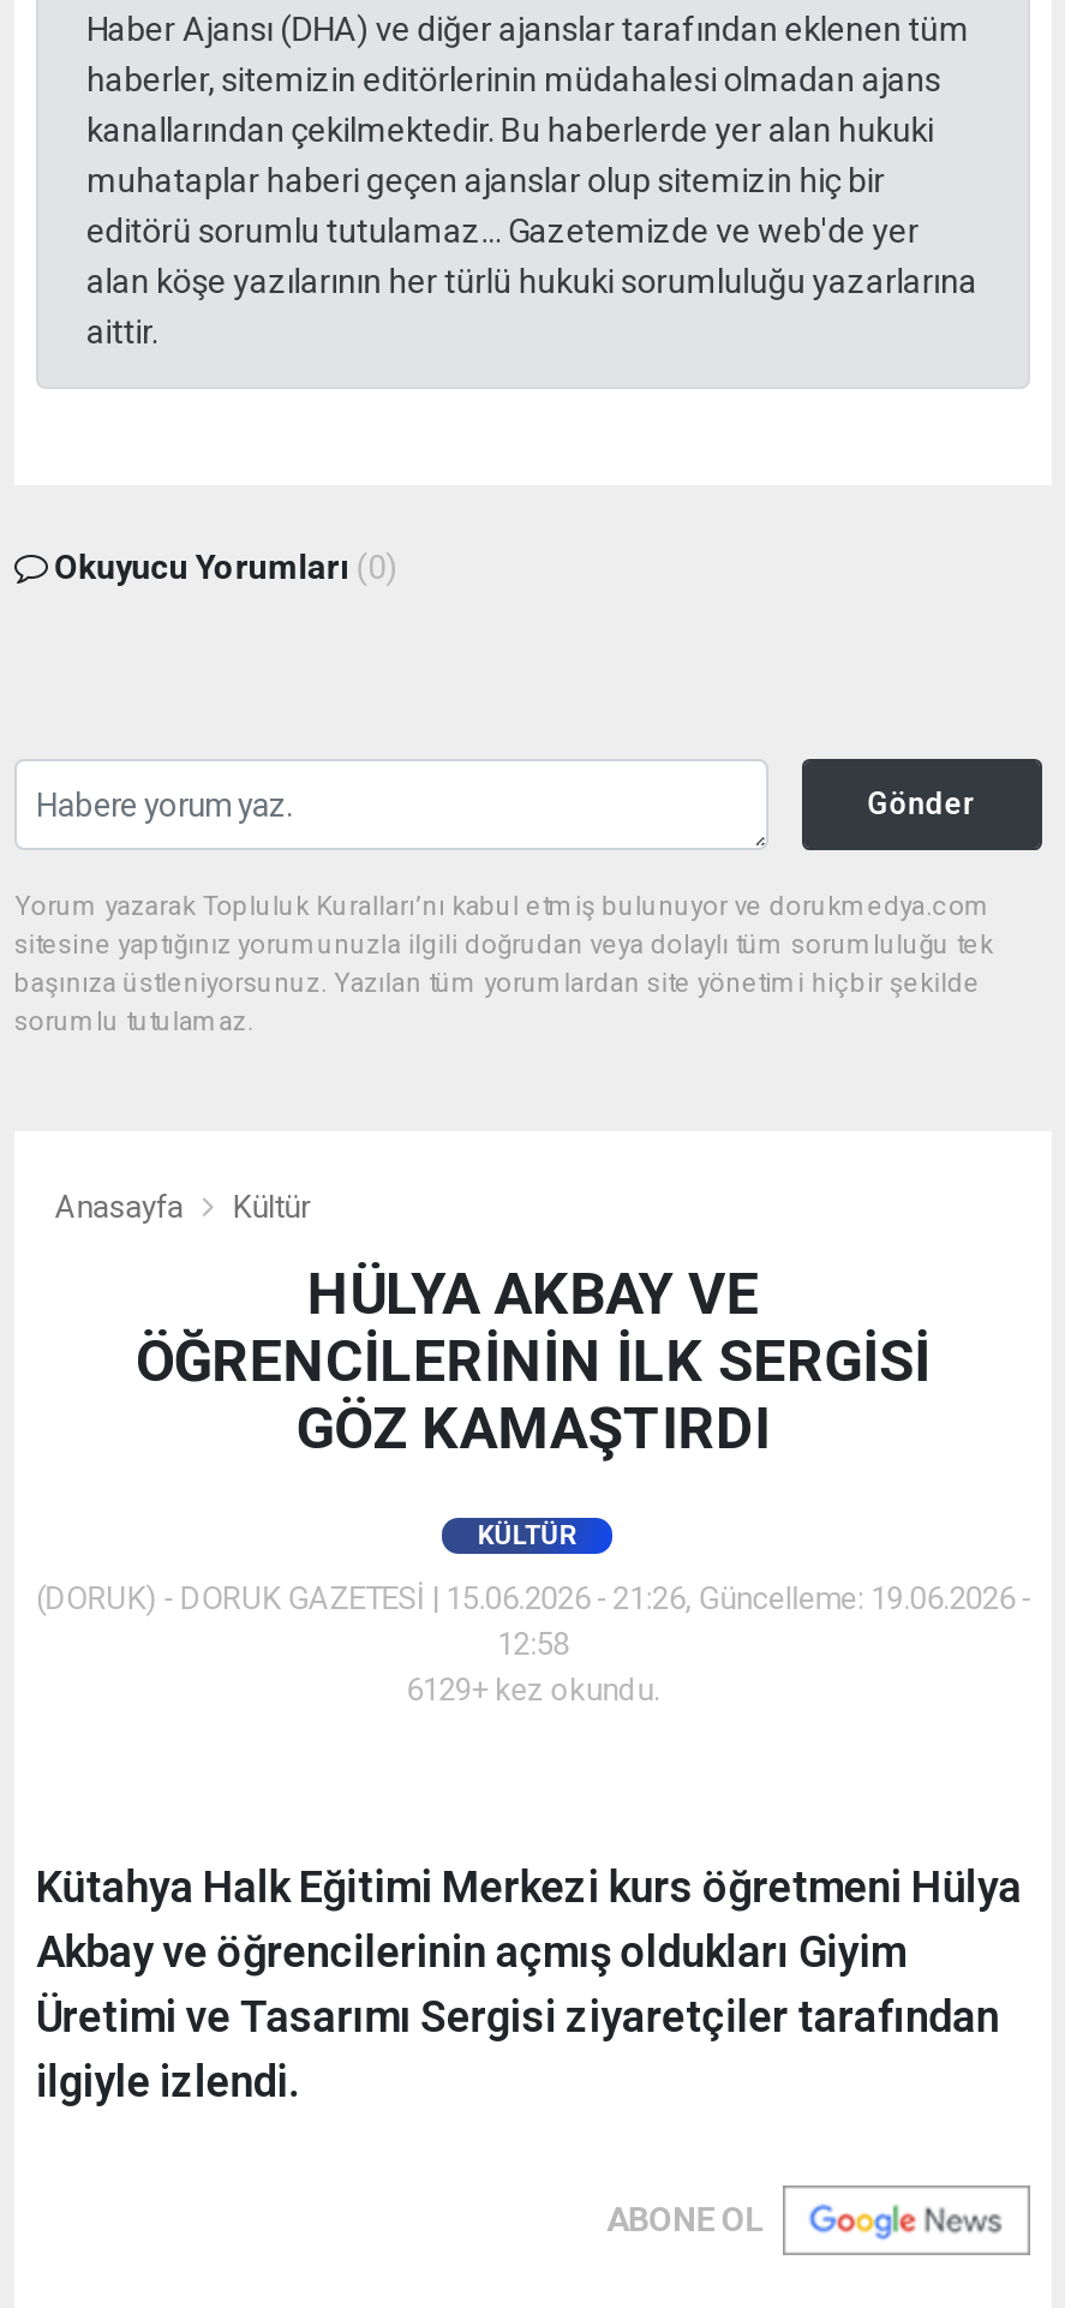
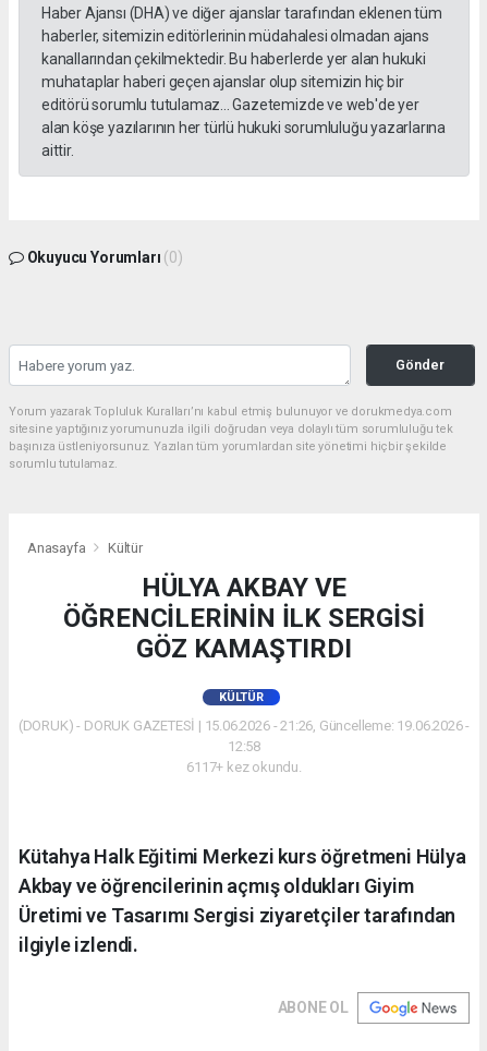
- 6129+ kez okundu.
+ 6117+ kez okundu.
